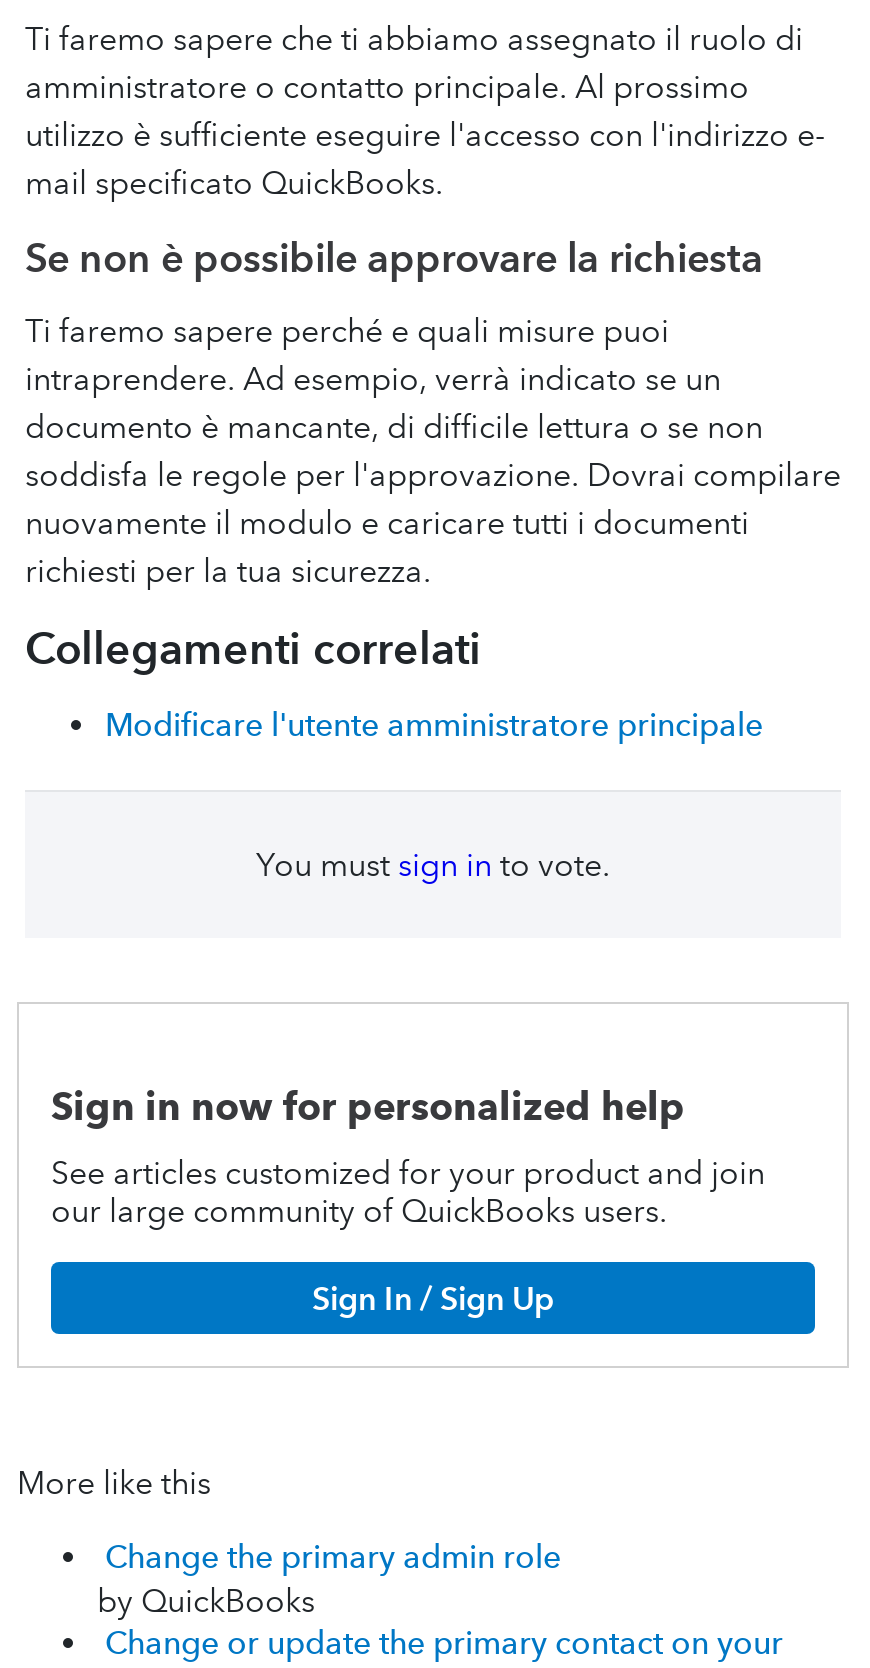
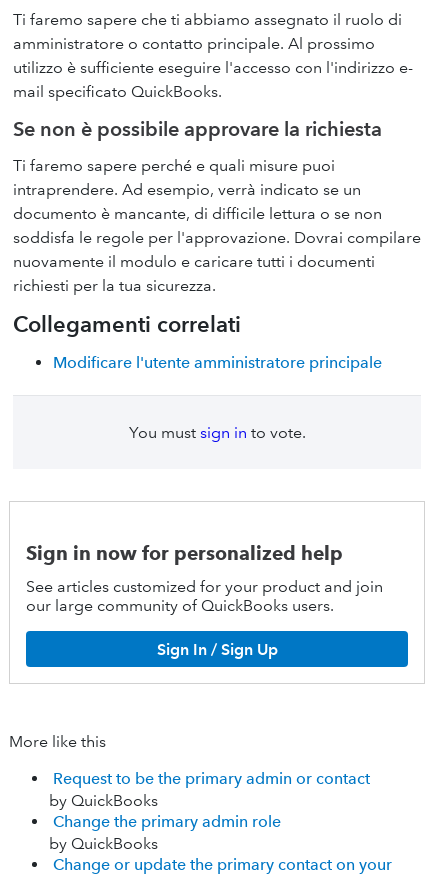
+ Request to be the primary admin or contact
+ by QuickBooks
